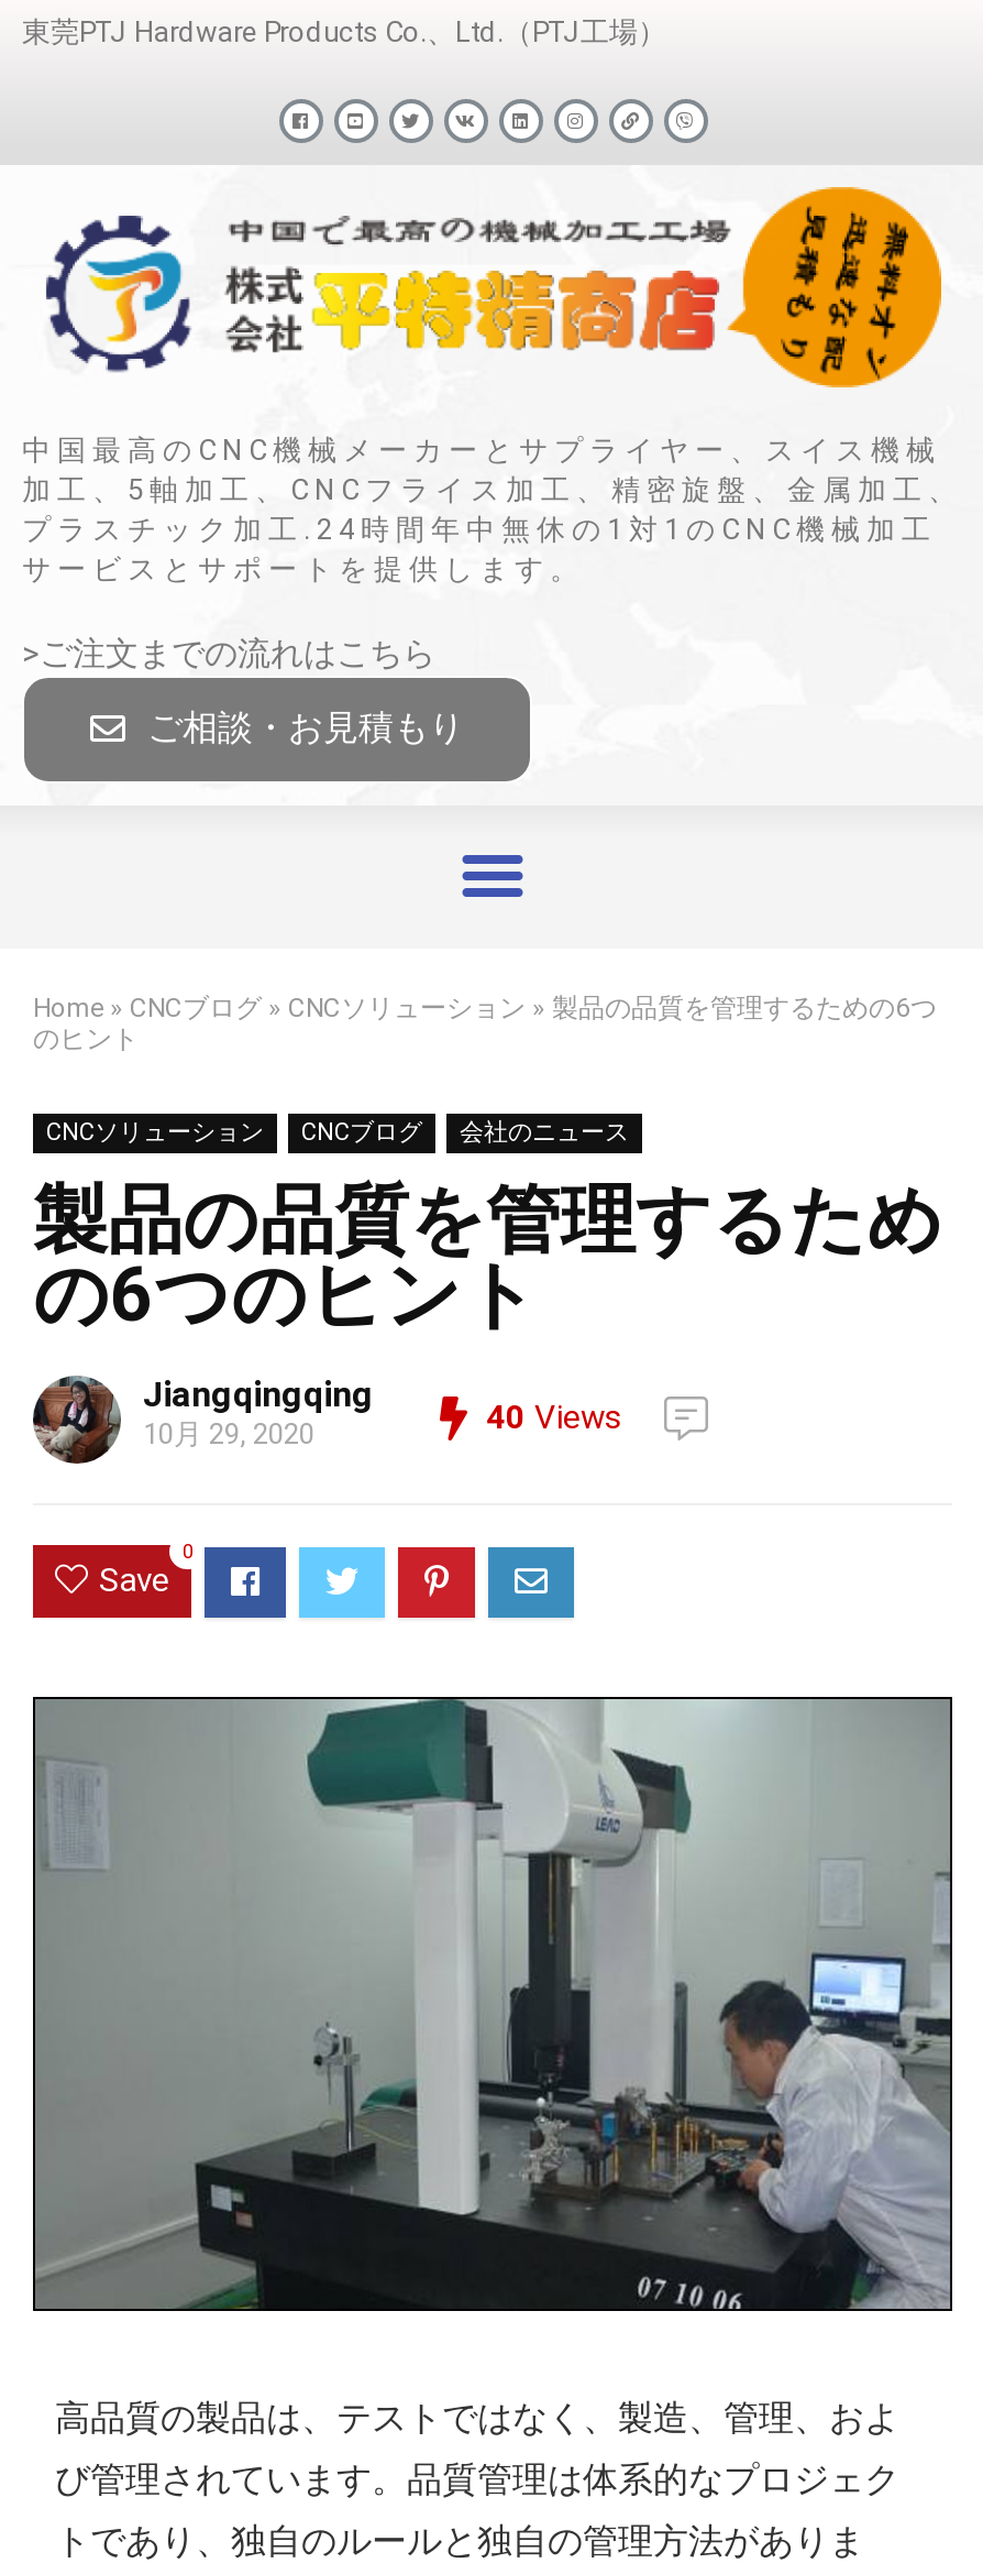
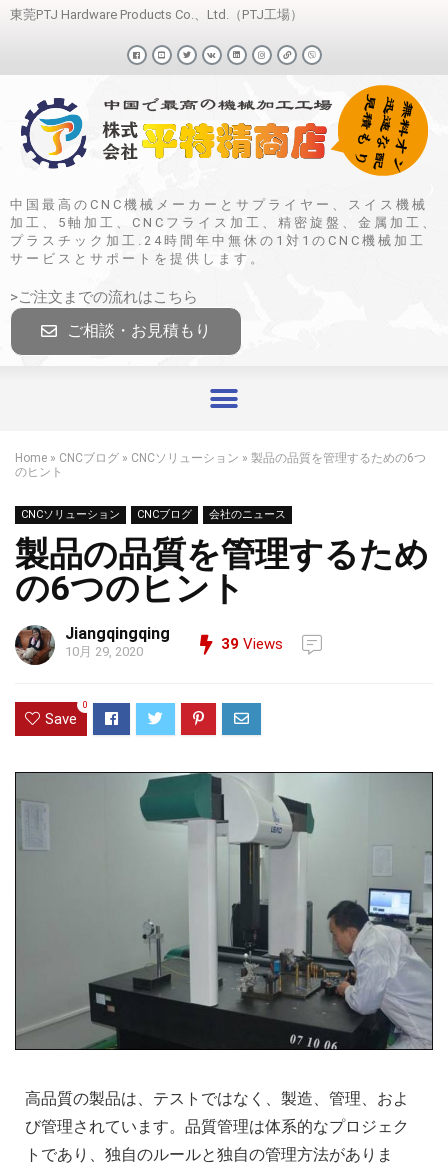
- 40 Views
+ 39 Views
